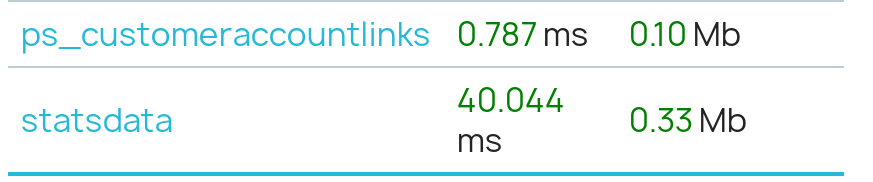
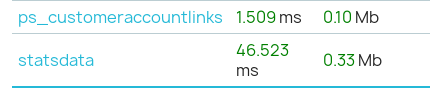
- ps_customeraccountlinks 0.787 ms
+ ps_customeraccountlinks 1.509 ms

- 40.044 0.33 Mb
+ 46.523 0.33 Mb
